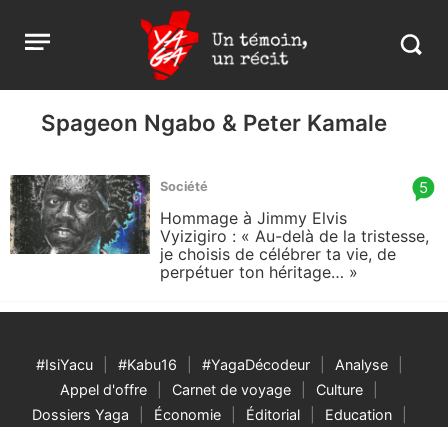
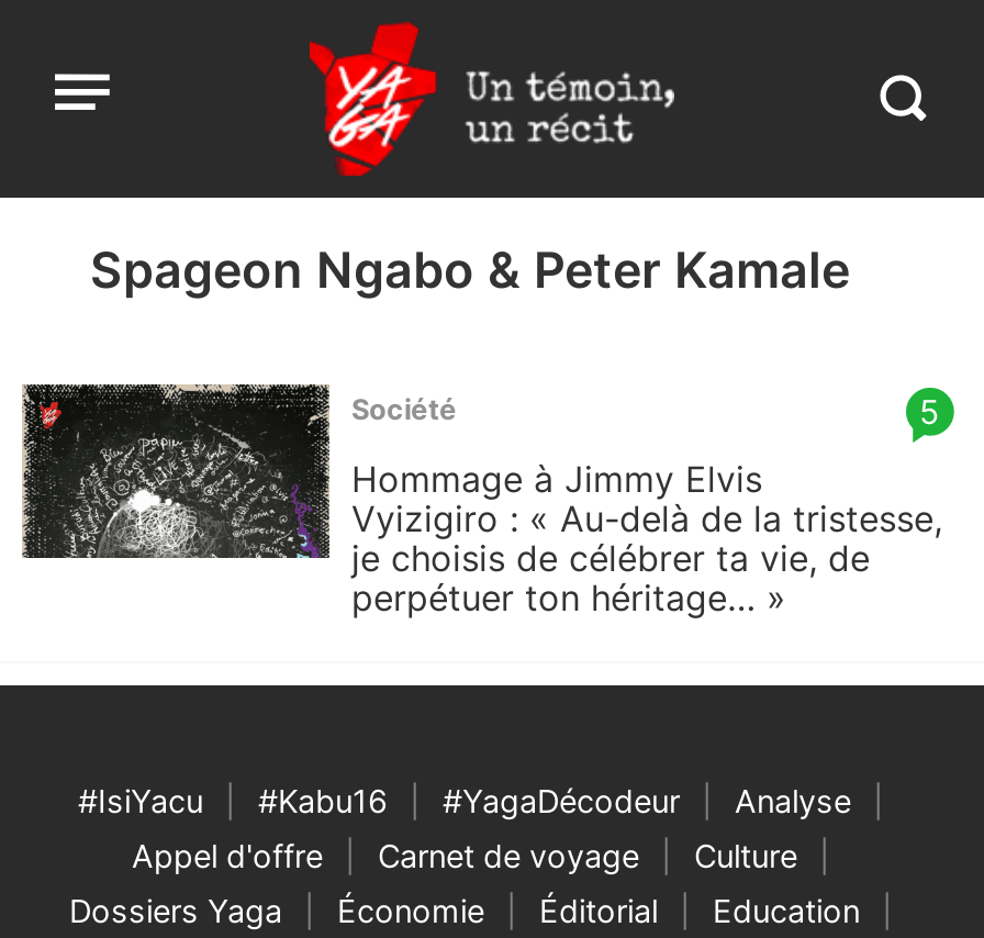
- [image]
+ [image]
